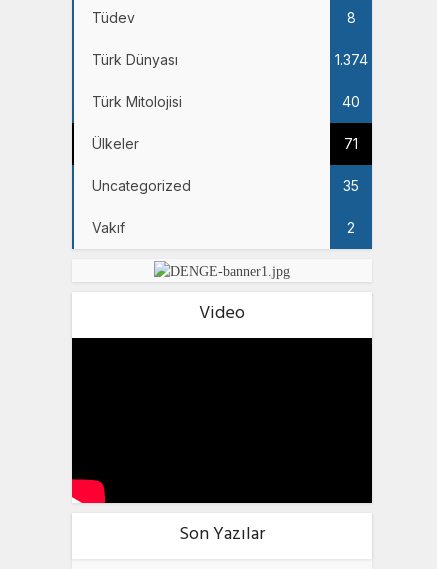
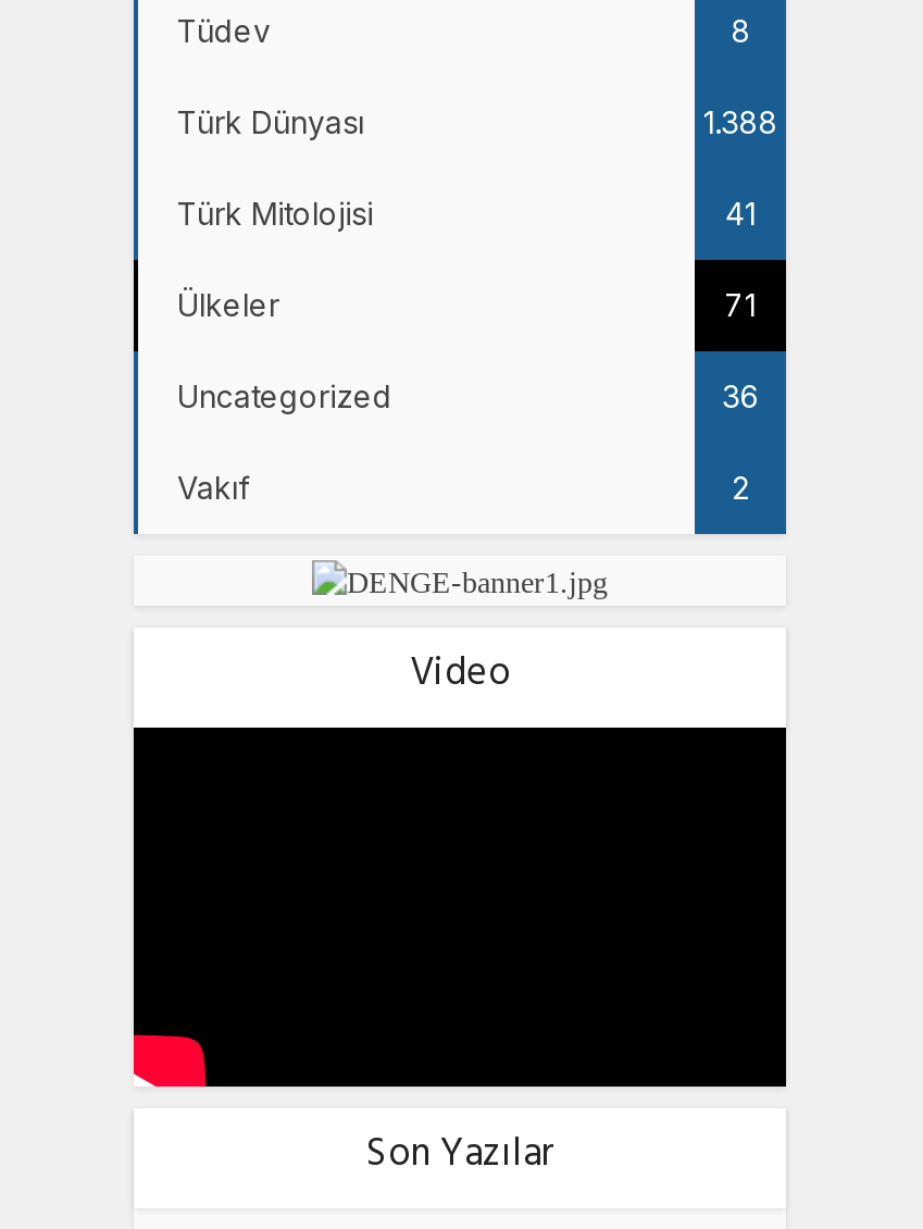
- 1.374
+ 1.388

- 40
+ 41

- 35
+ 36
